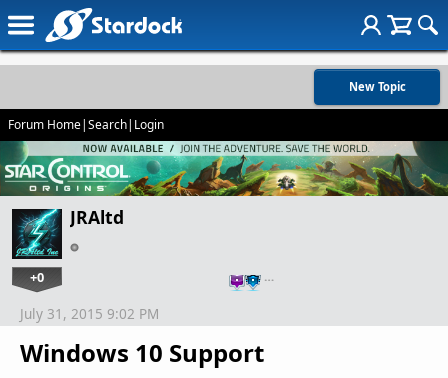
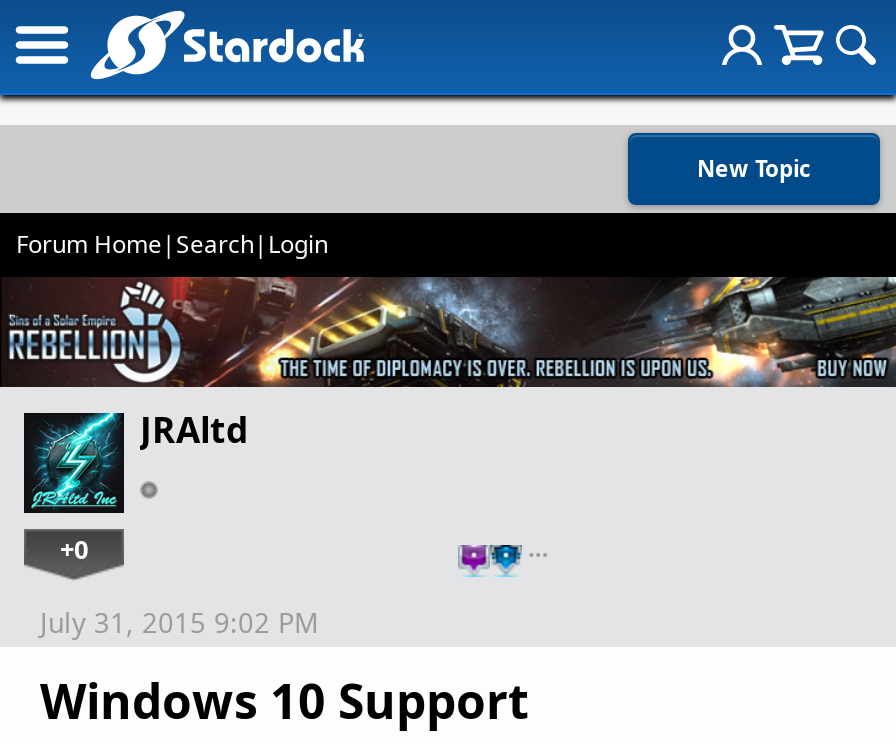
- [image]
+ [image]
